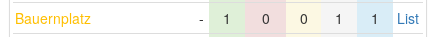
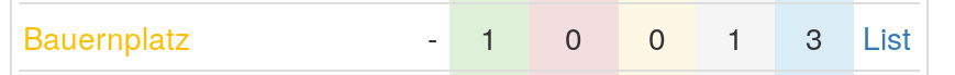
- 1
+ 3
